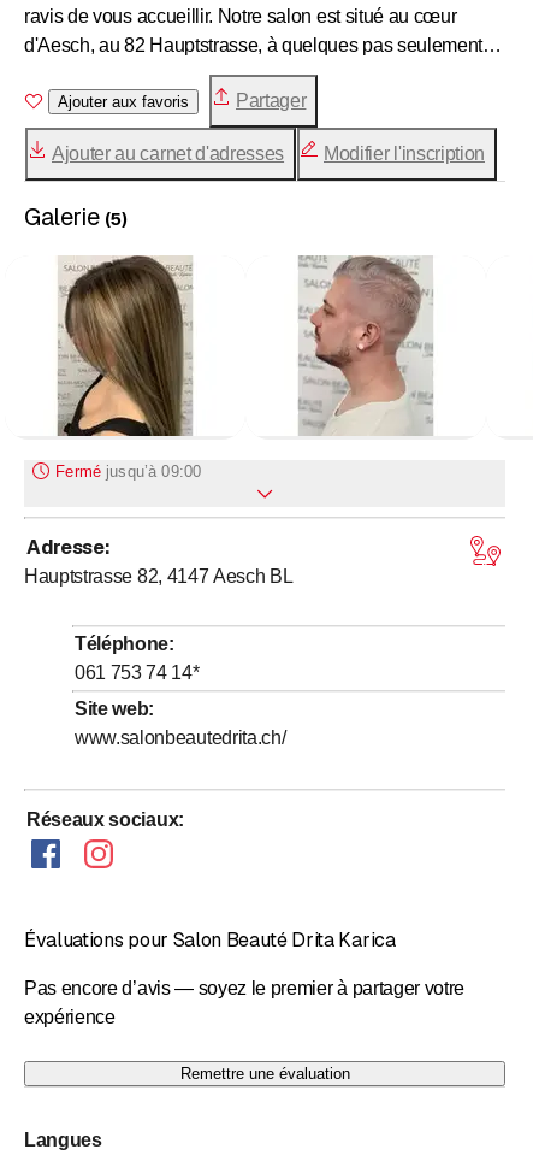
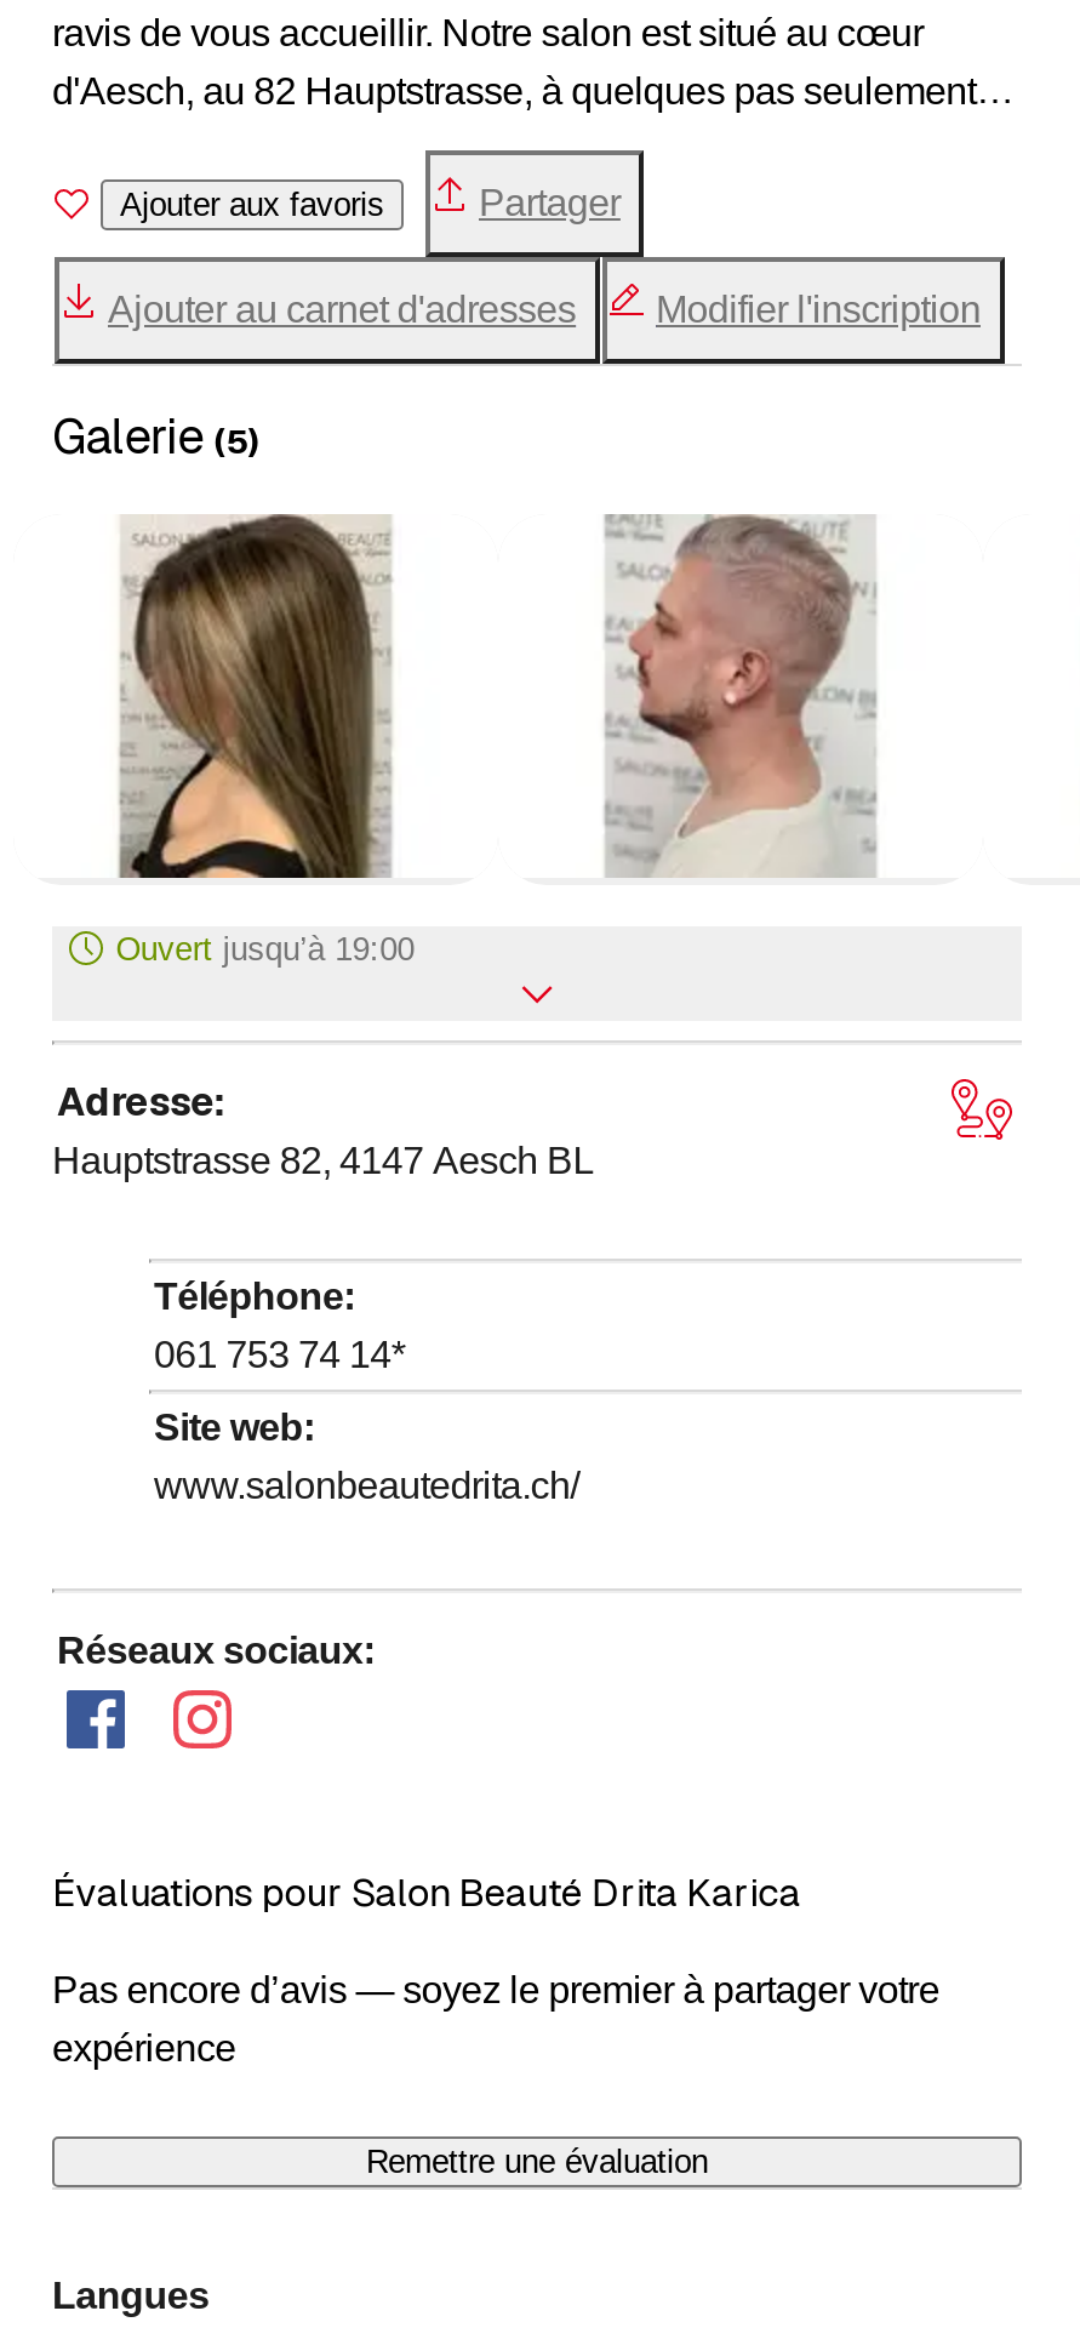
- Fermé jusqu’à 09:00
+ Ouvert jusqu’à 19:00
